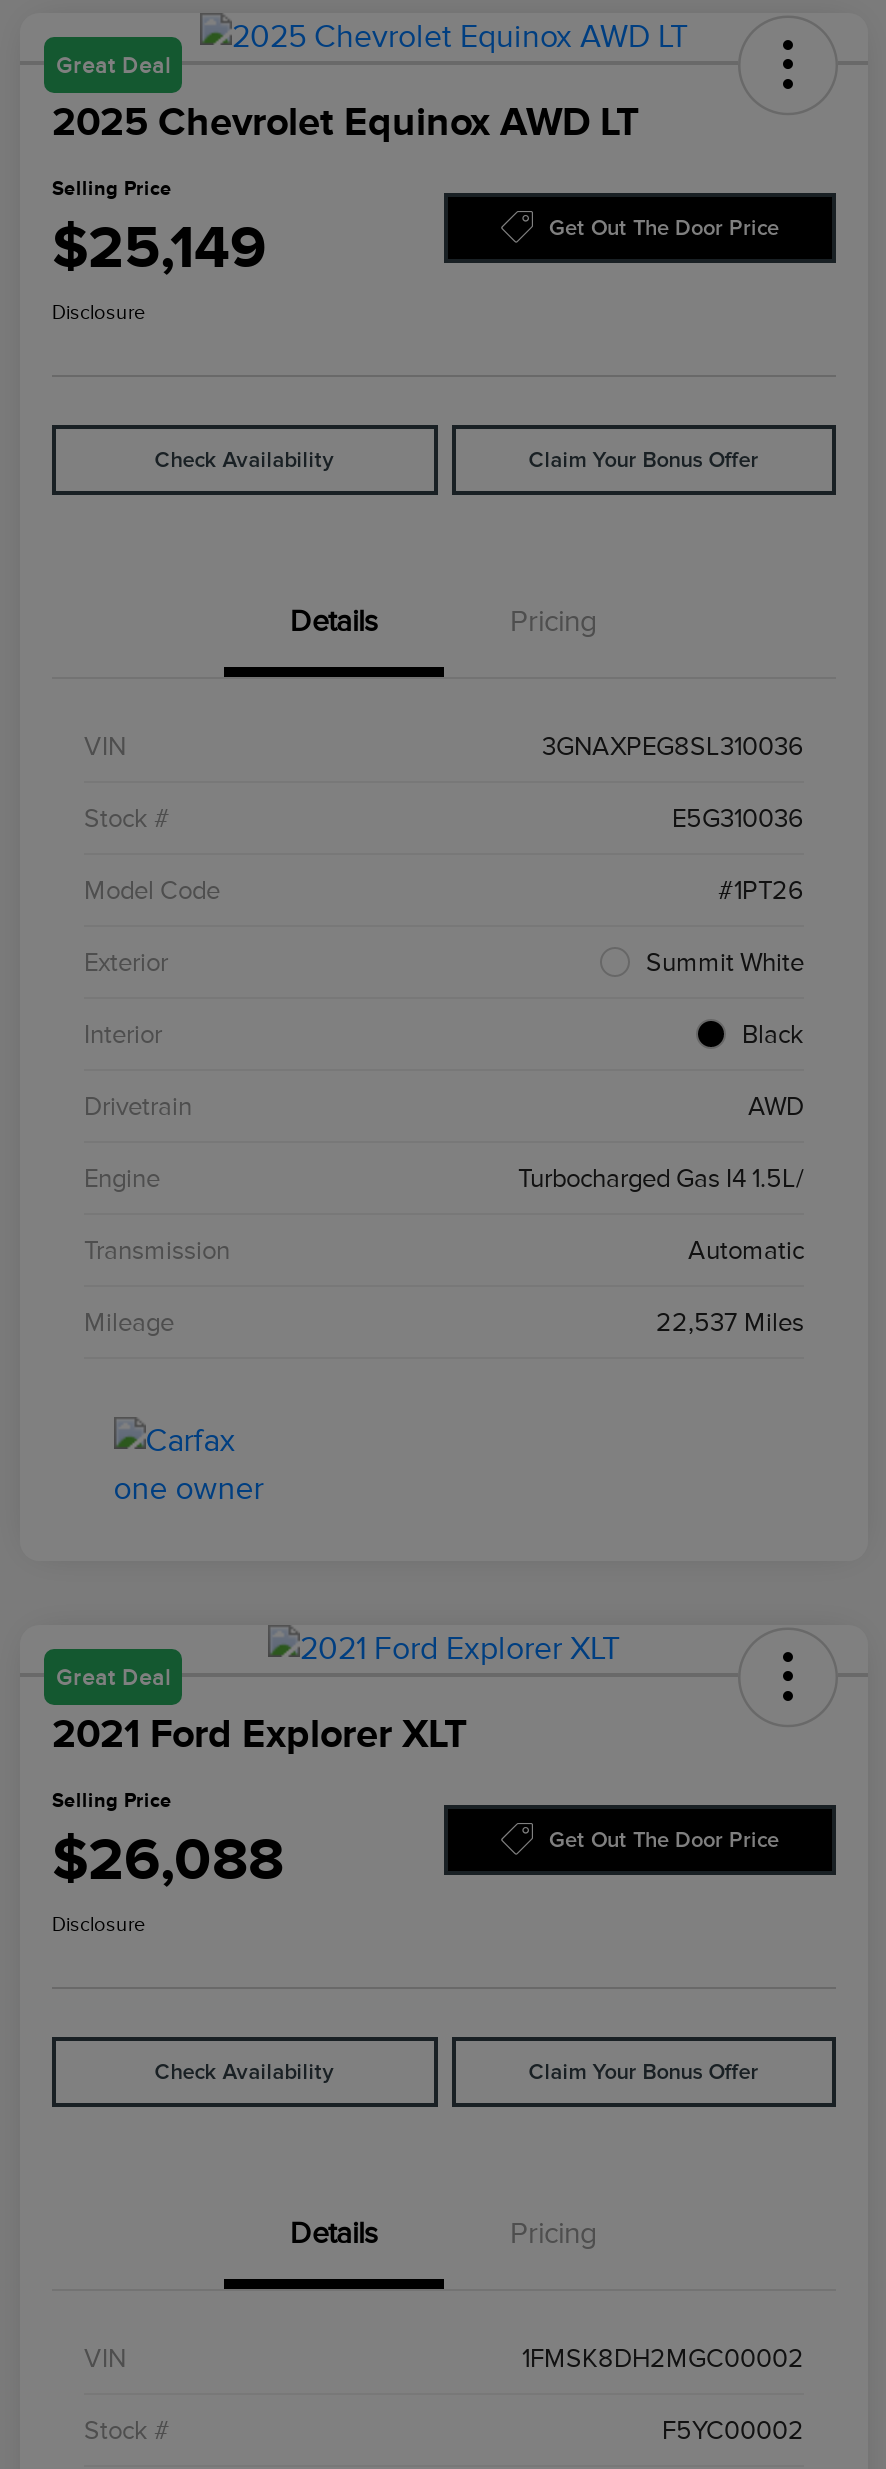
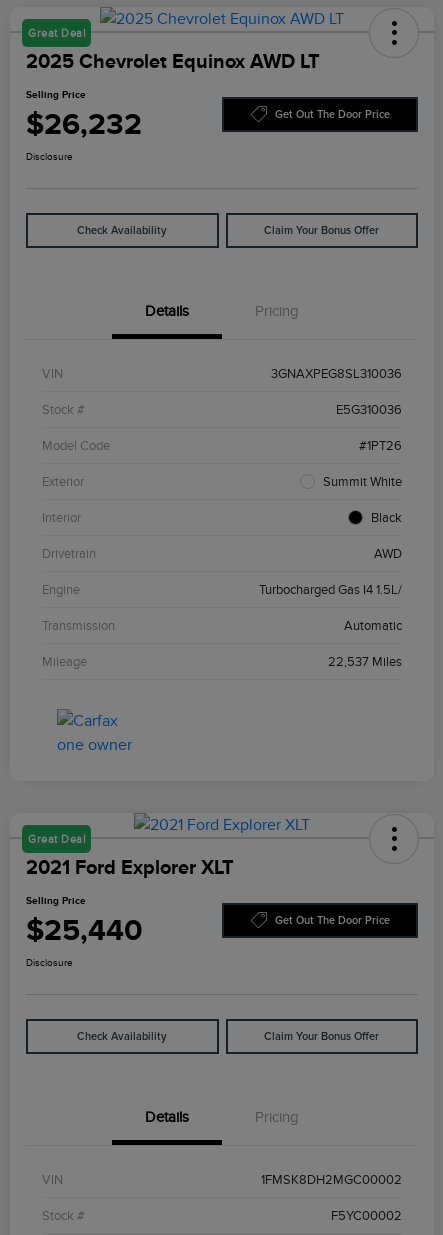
- $25,149
+ $26,232

- $26,088
+ $25,440
